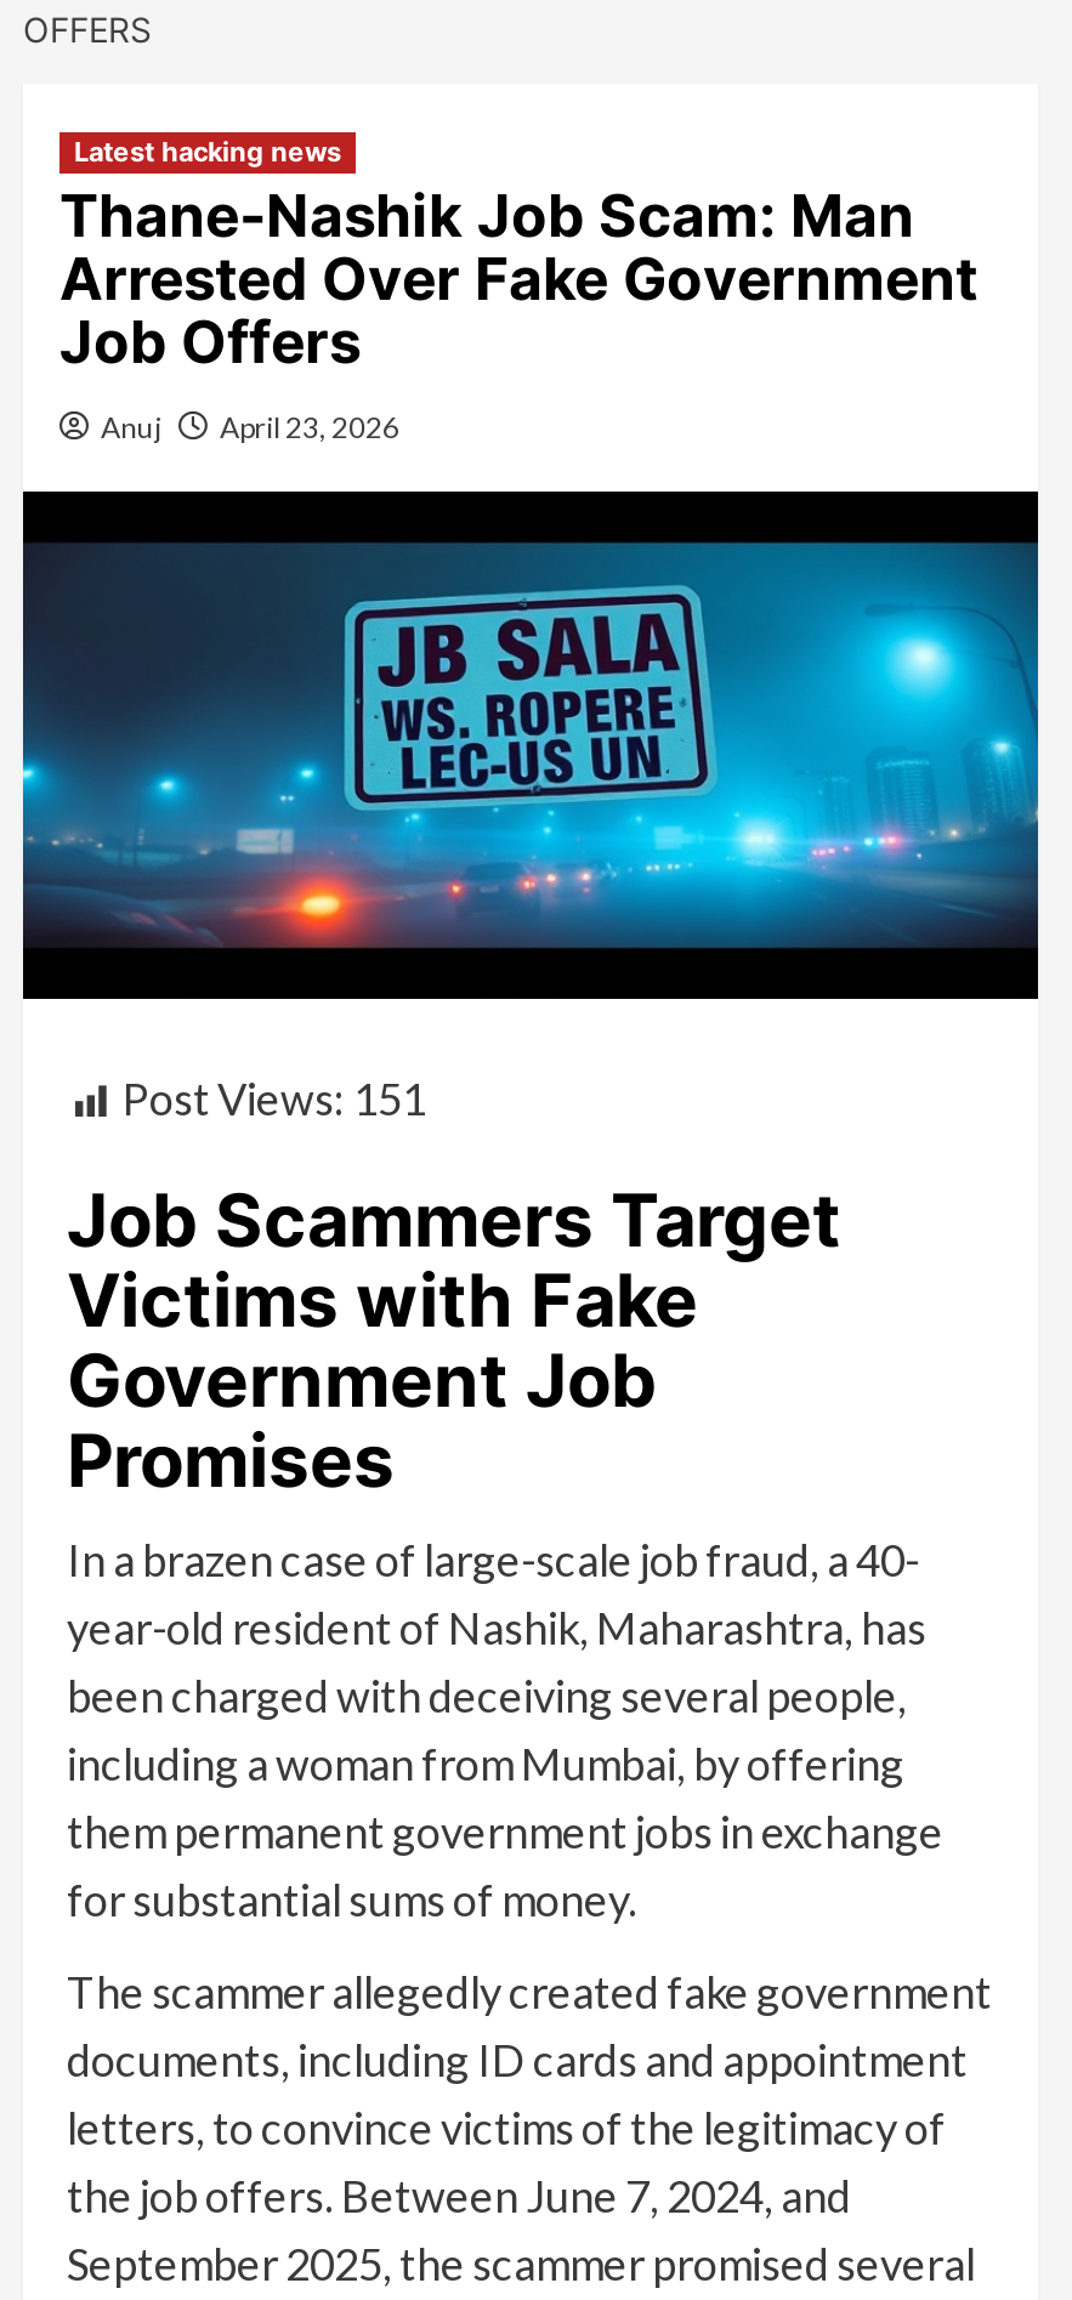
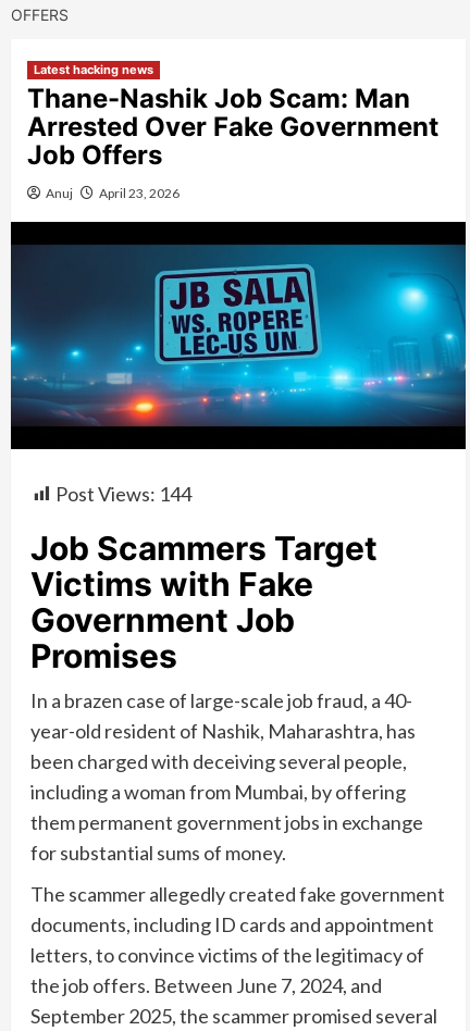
- Post Views: 151
+ Post Views: 144
